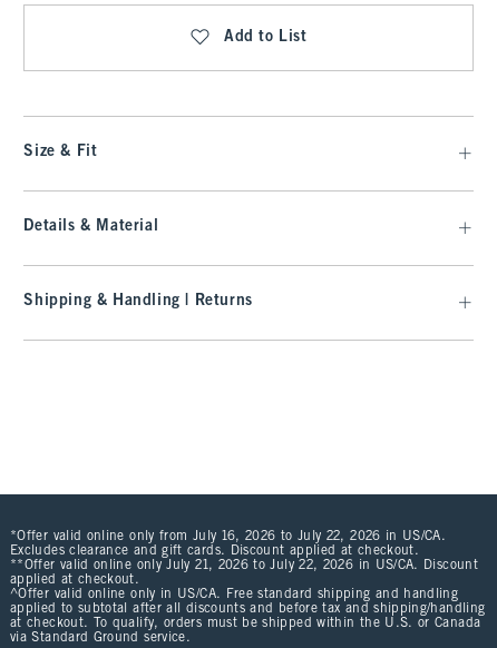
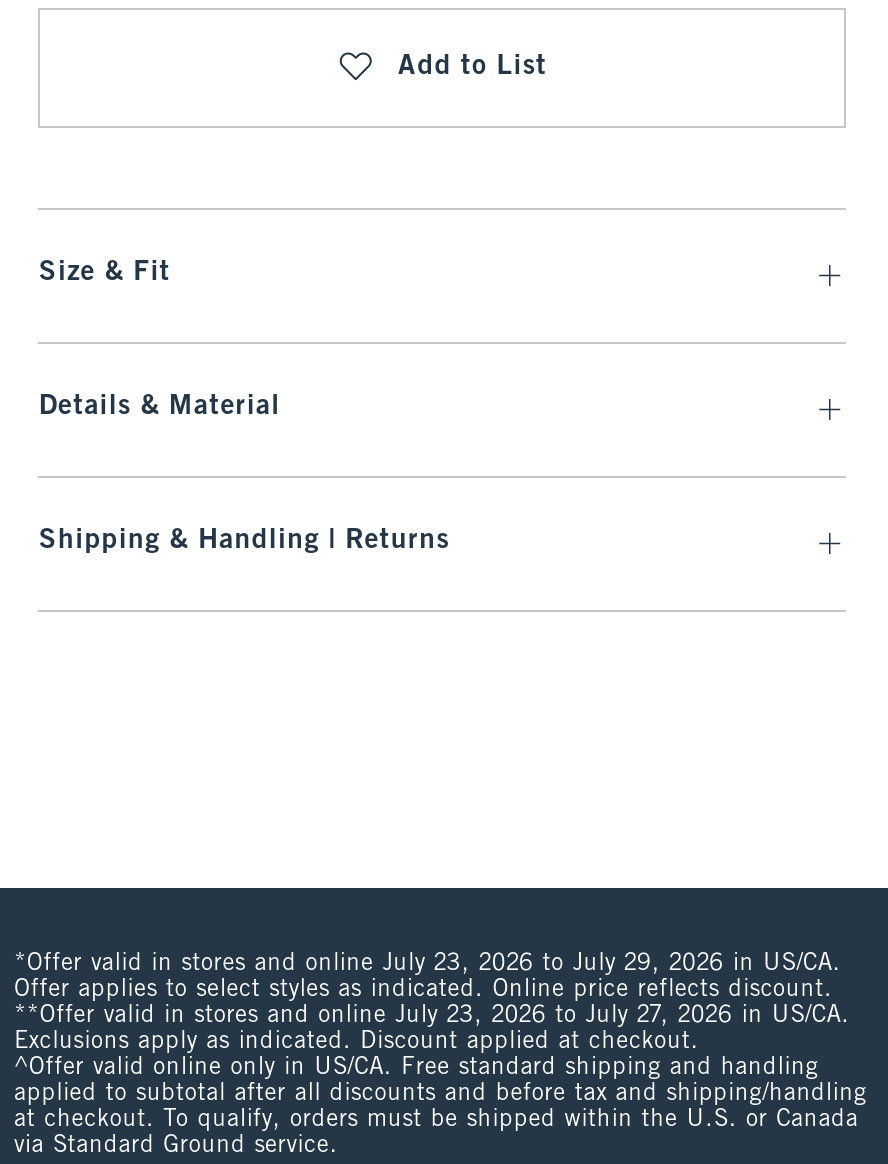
- *Offer valid online only from July 16, 2026 to July 22, 2026 in US/CA.
- Excludes clearance and gift cards. Discount applied at checkout.
- **Offer valid online only July 21, 2026 to July 22, 2026 in US/CA. Discount
- applied at checkout.
+ *Offer valid in stores and online July 23, 2026 to July 29, 2026 in US/CA.
+ Offer applies to select styles as indicated. Online price reflects discount.
+ **Offer valid in stores and online July 23, 2026 to July 27, 2026 in US/CA.
+ Exclusions apply as indicated. Discount applied at checkout.
